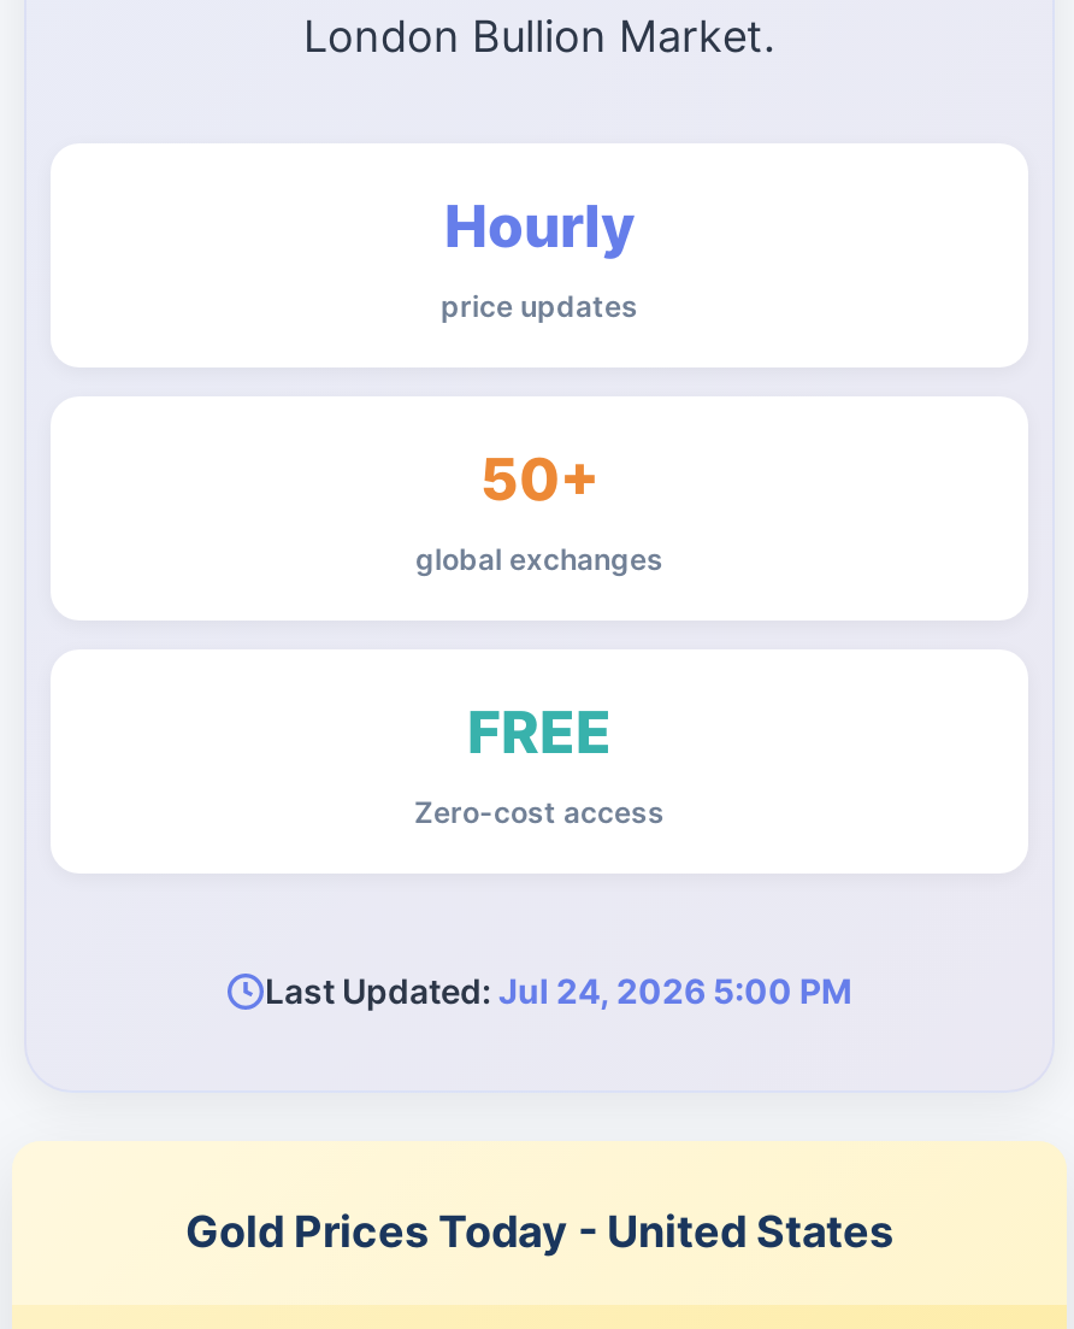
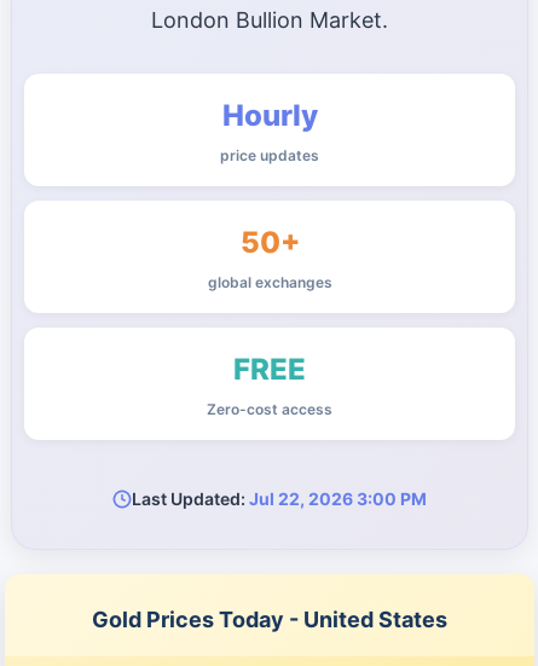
- Last Updated: Jul 24, 2026 5:00 PM
+ Last Updated: Jul 22, 2026 3:00 PM
